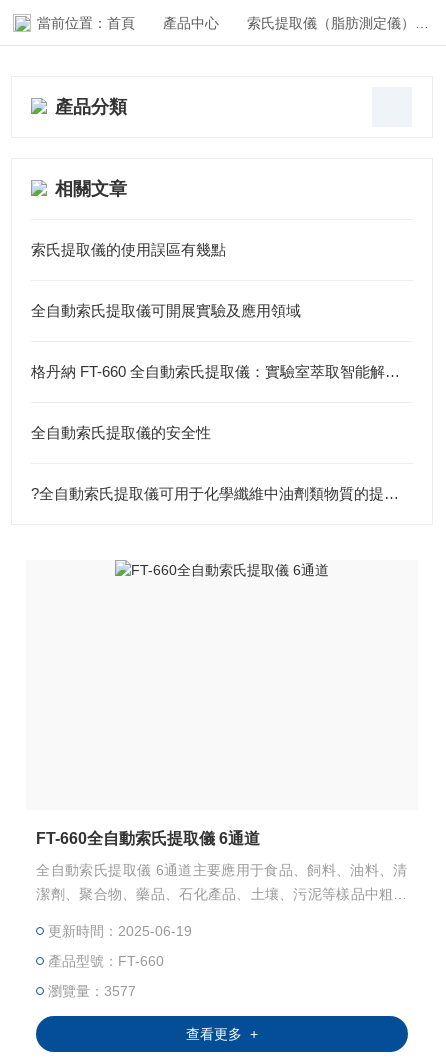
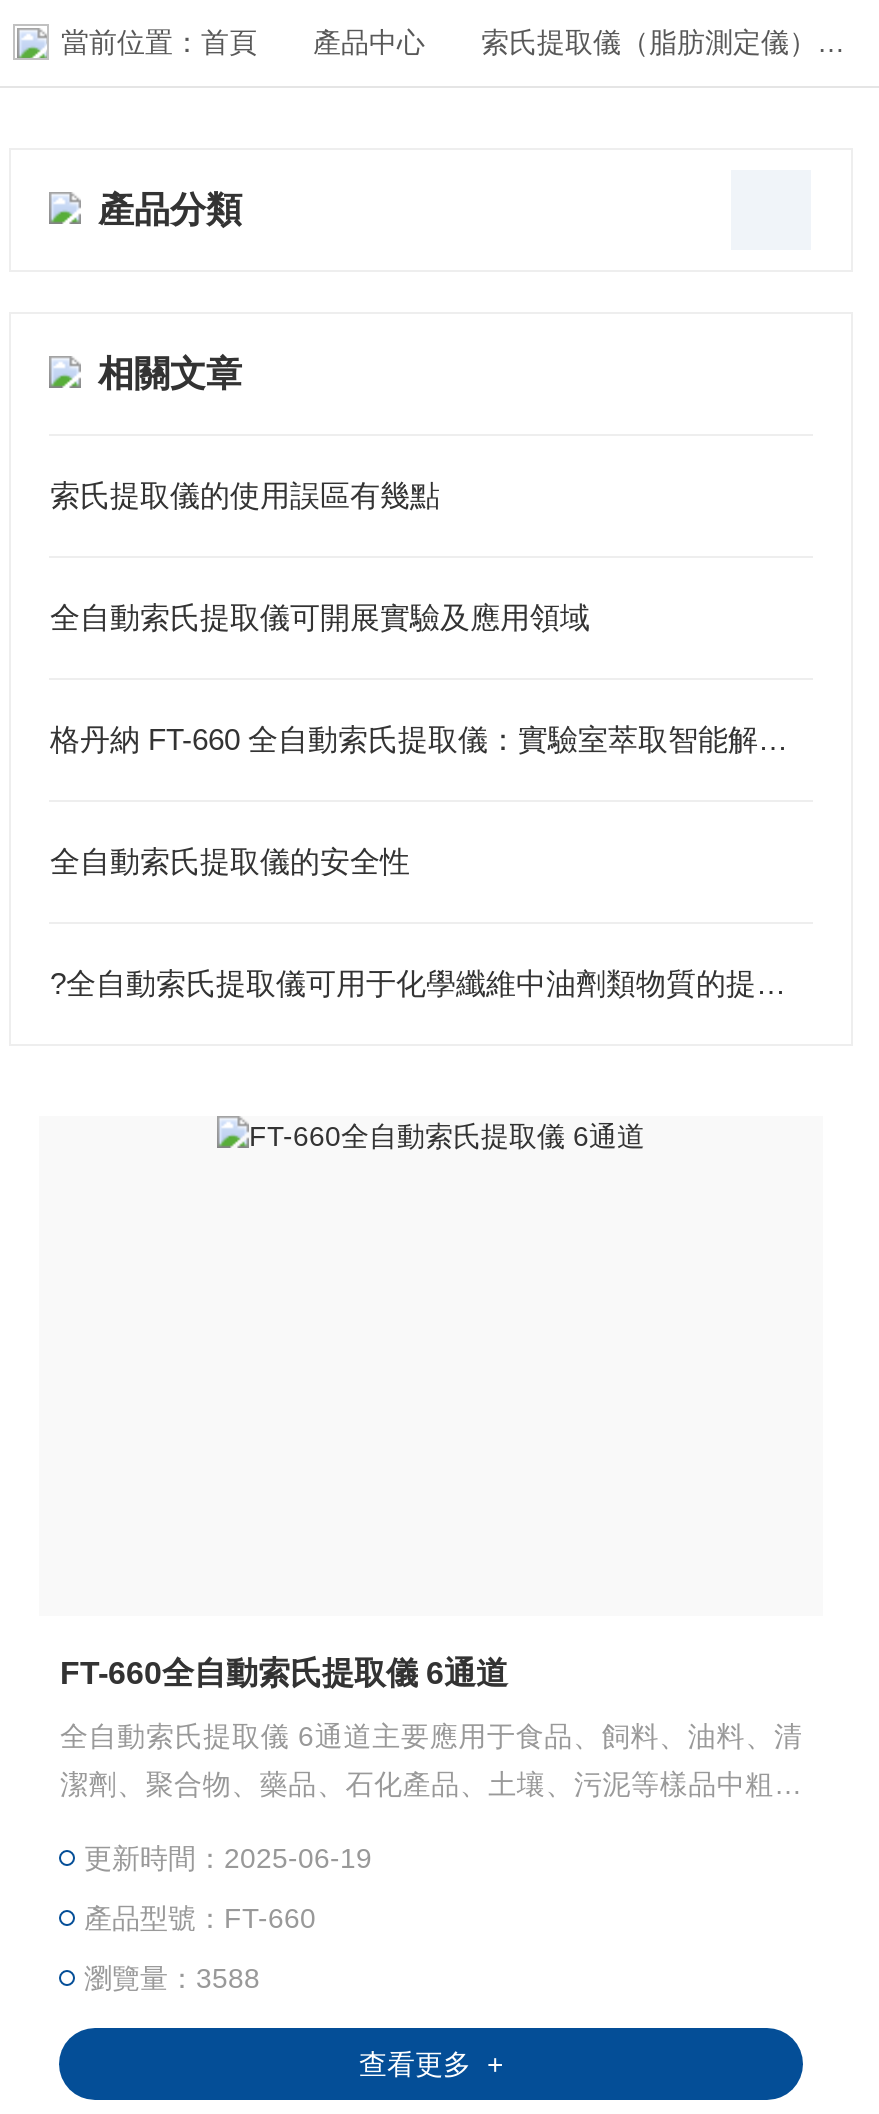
- 瀏覽量：3577
+ 瀏覽量：3588
